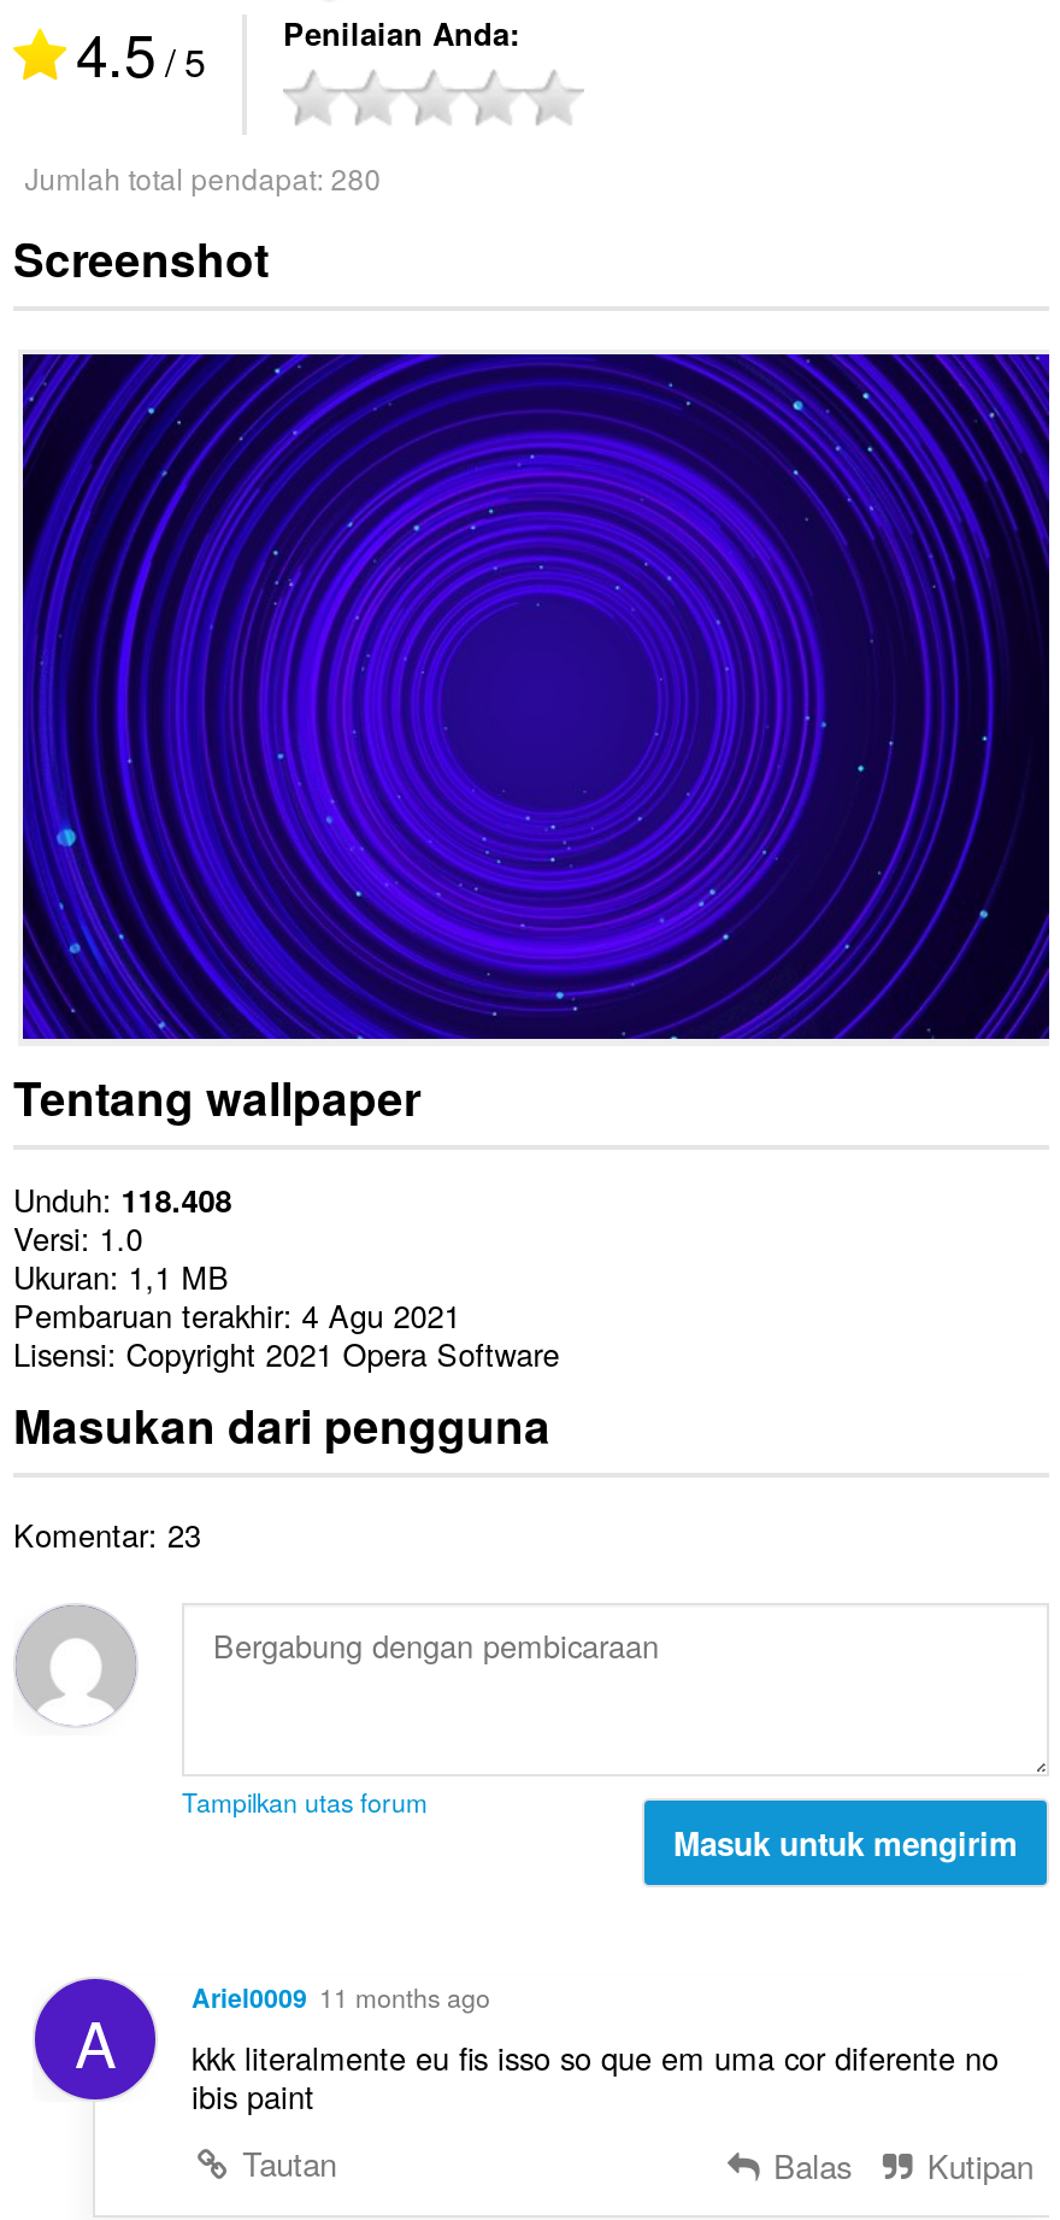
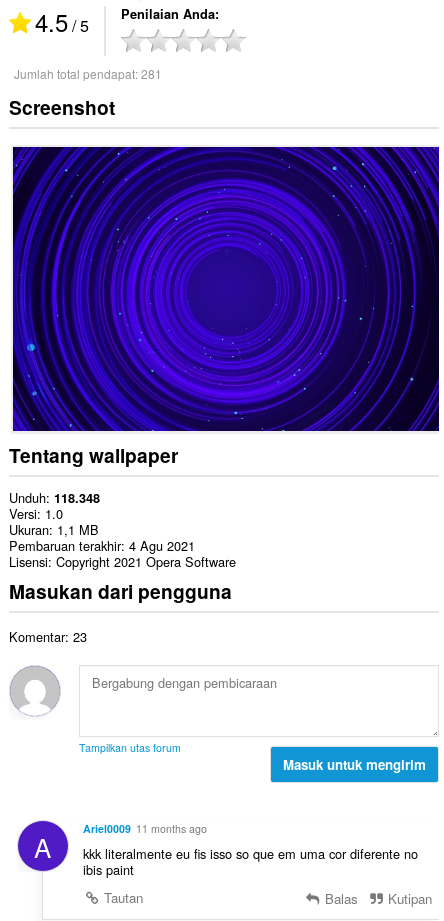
- Jumlah total pendapat: 280
+ Jumlah total pendapat: 281

- Unduh 118.408
+ Unduh 118.348
